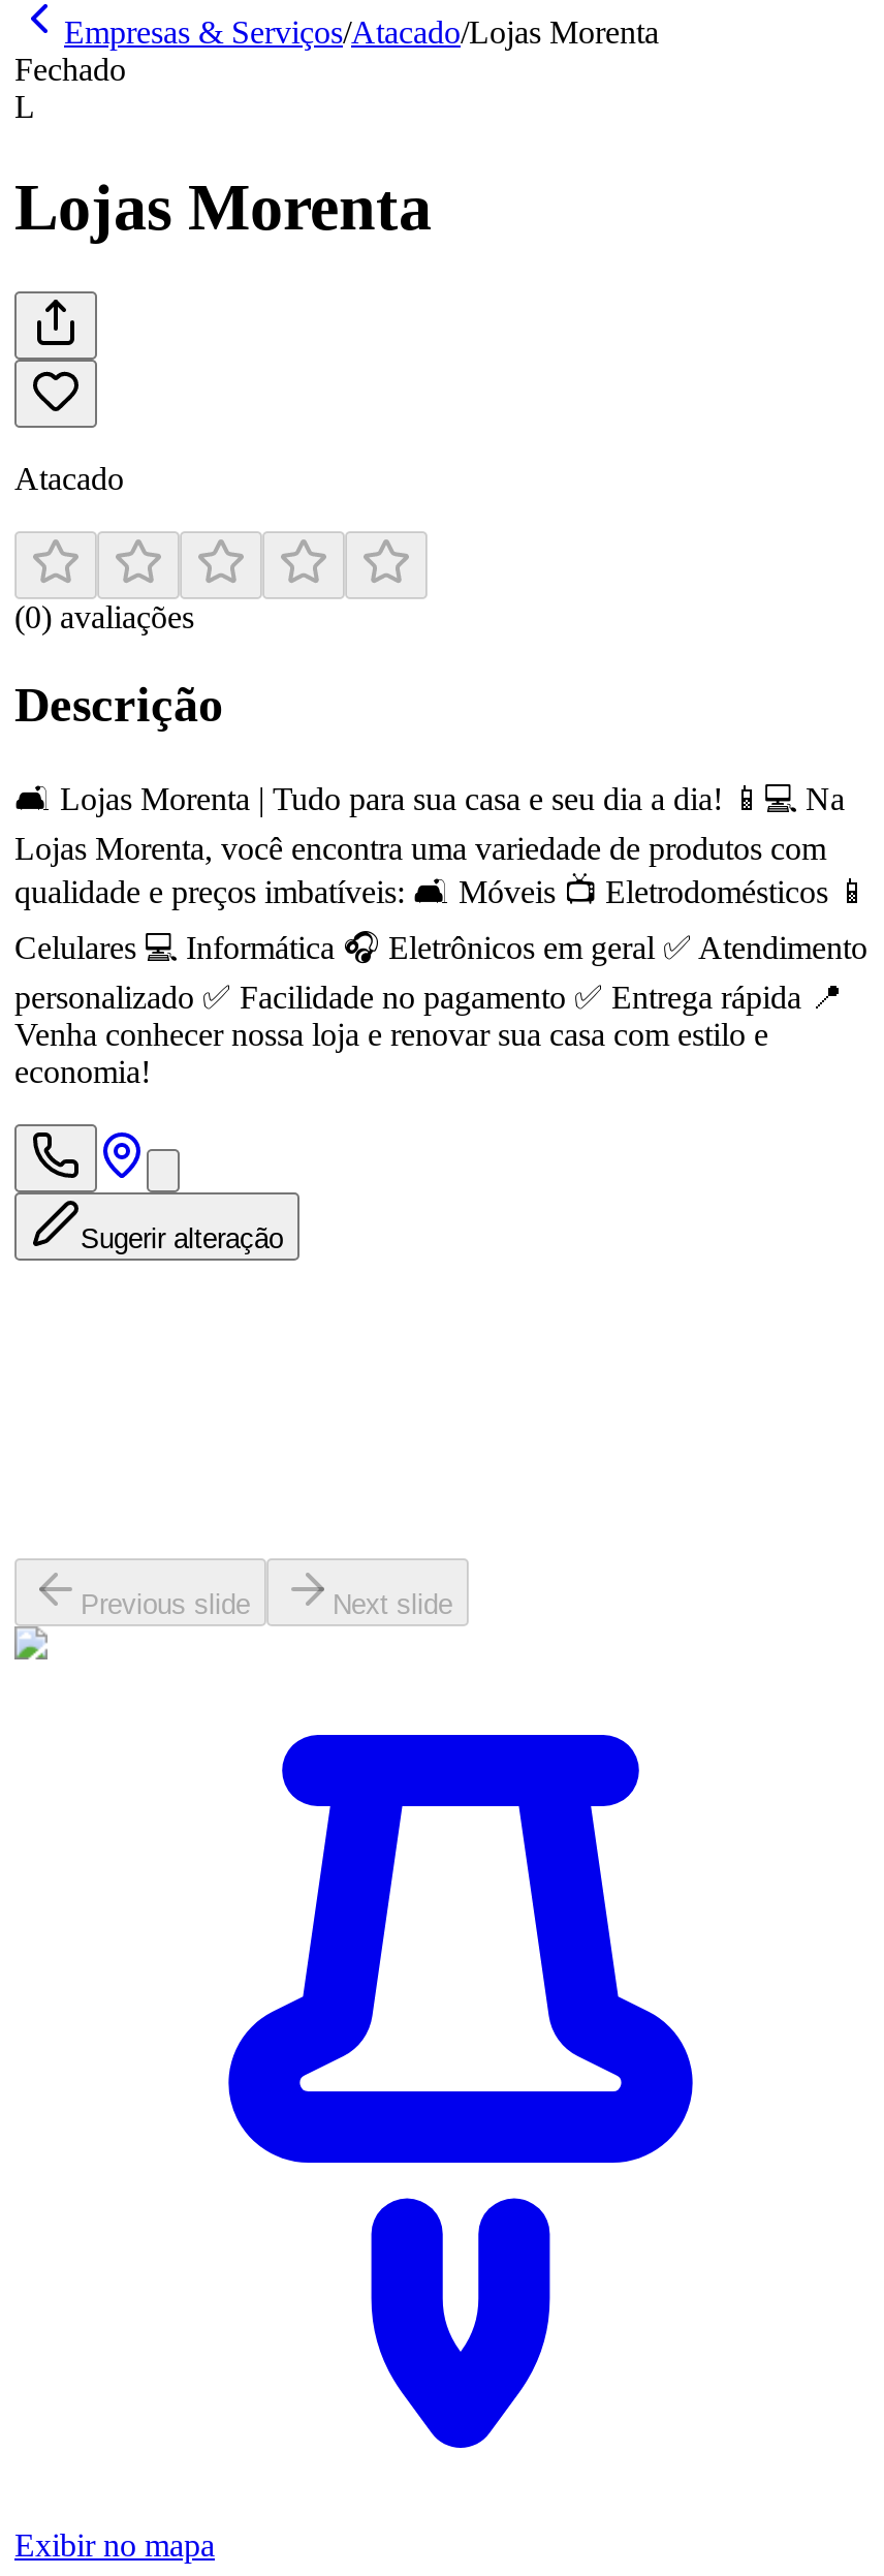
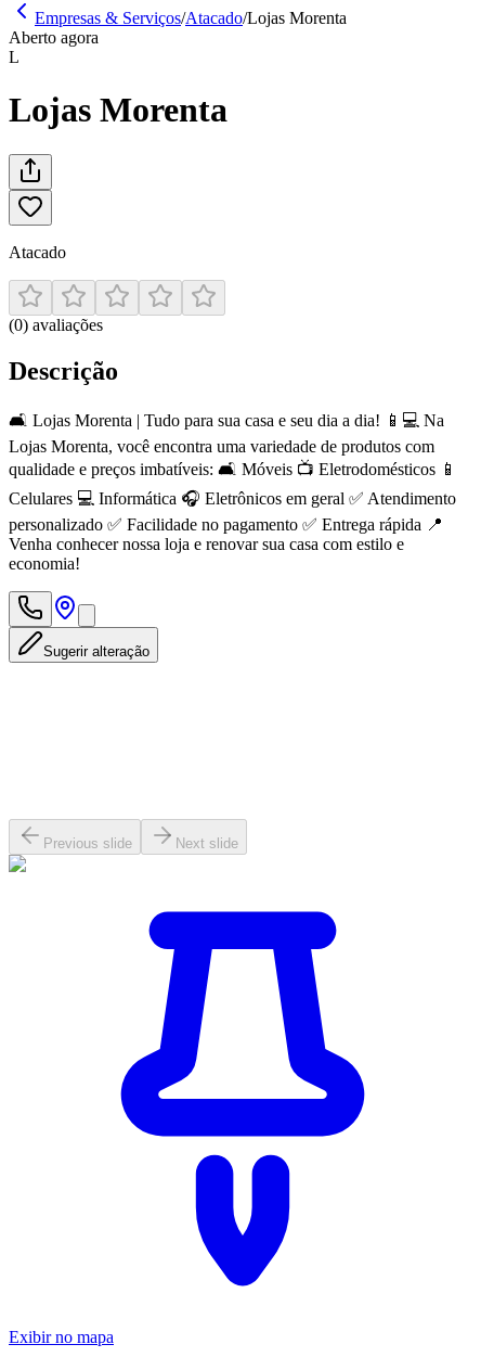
- Fechado
+ Aberto agora
